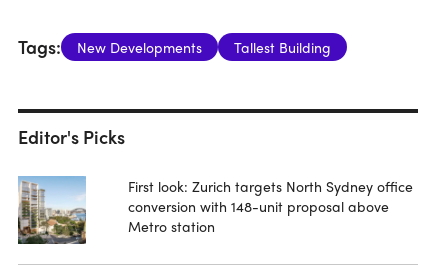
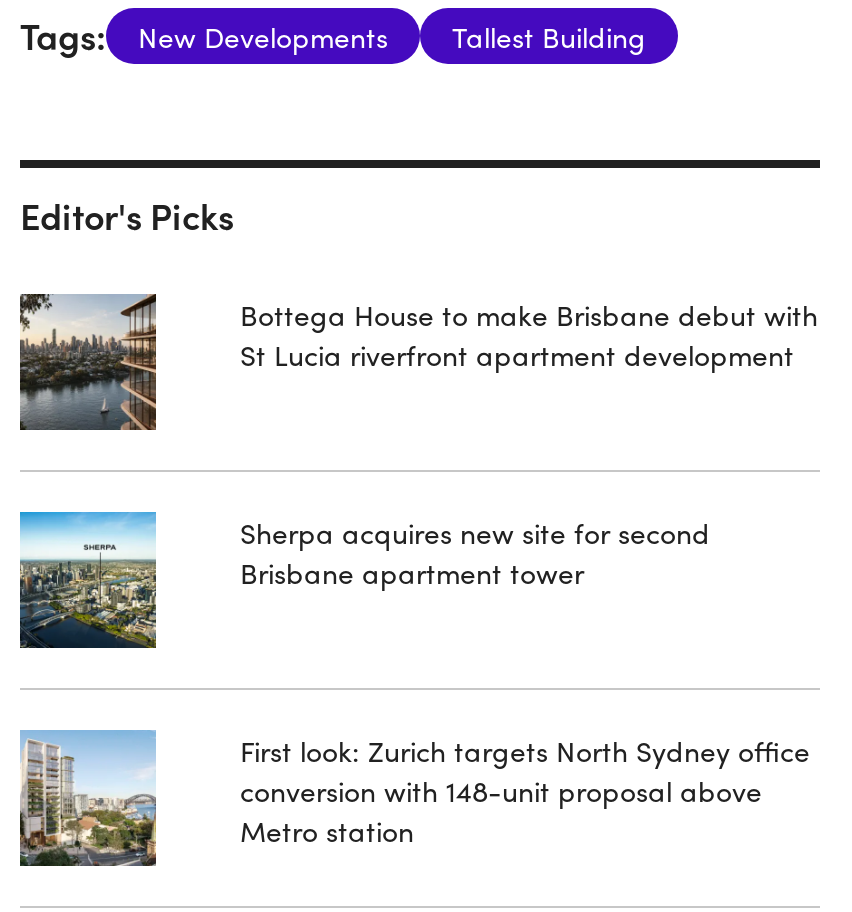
+ [image]

+ [image]

+ Bottega House to make Brisbane debut with
+ St Lucia riverfront apartment development

+ Sherpa acquires new site for second
+ Brisbane apartment tower
